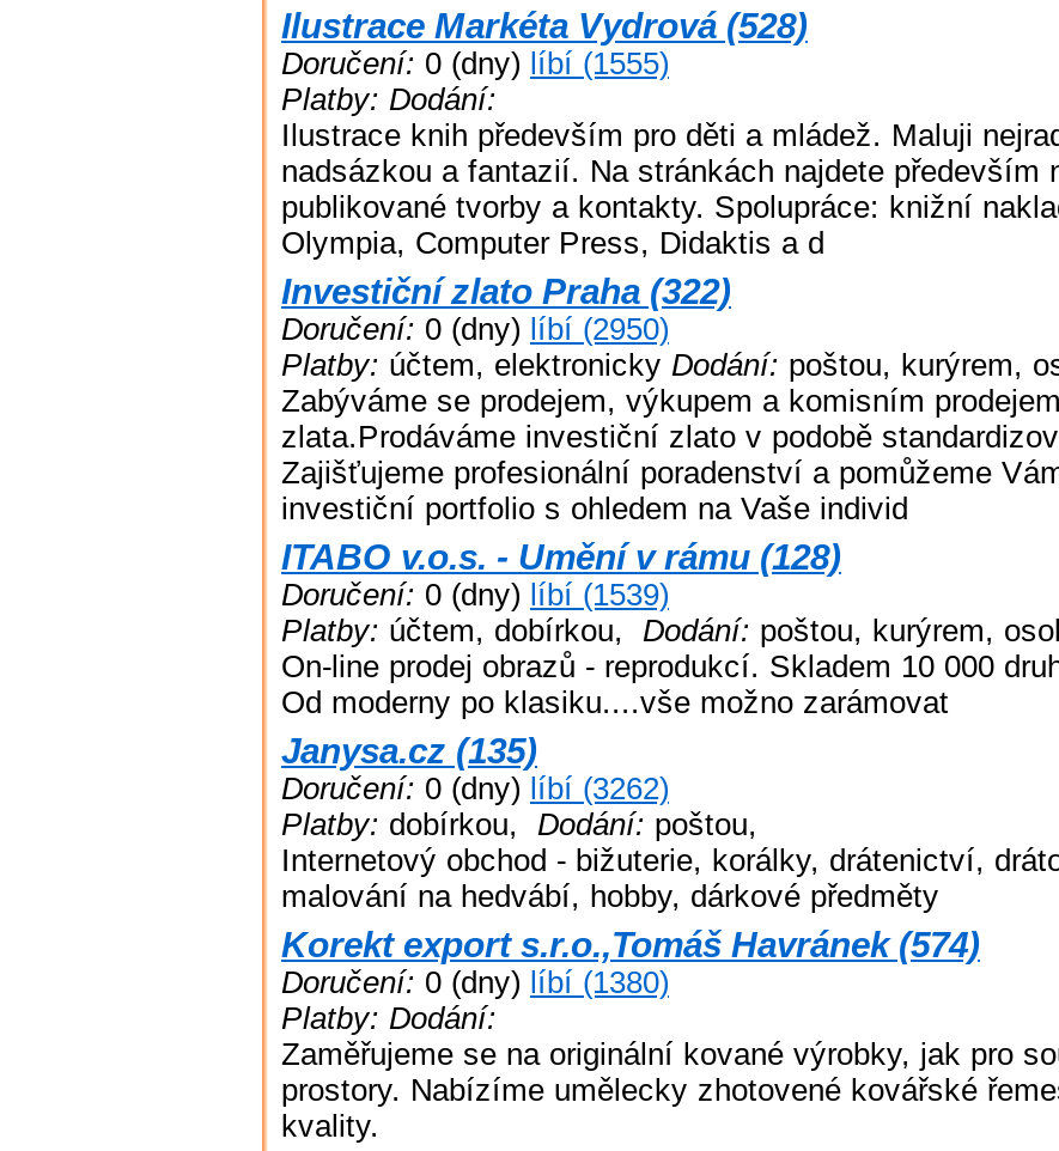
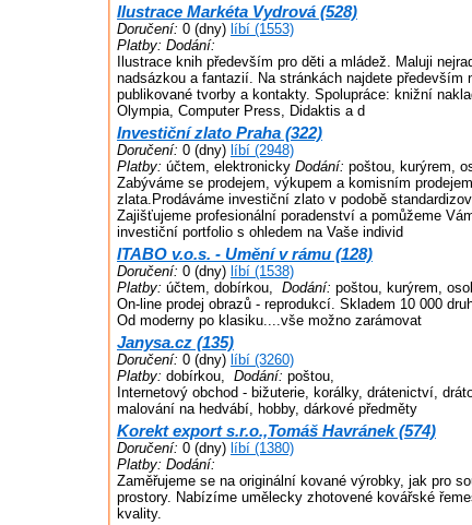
- Doručení: 0 (dny) líbí (1555)
+ Doručení: 0 (dny) líbí (1553)

- Doručení: 0 (dny) líbí (2950)
+ Doručení: 0 (dny) líbí (2948)

- Doručení: 0 (dny) líbí (1539)
+ Doručení: 0 (dny) líbí (1538)

- Doručení: 0 (dny)líbí (3262)
+ Doručení: 0 (dny)líbí (3260)
